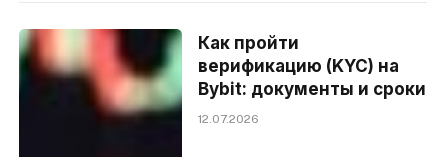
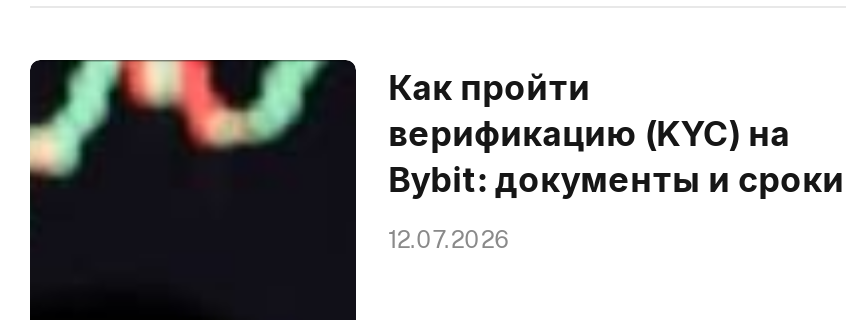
- [image]
+ [image]
